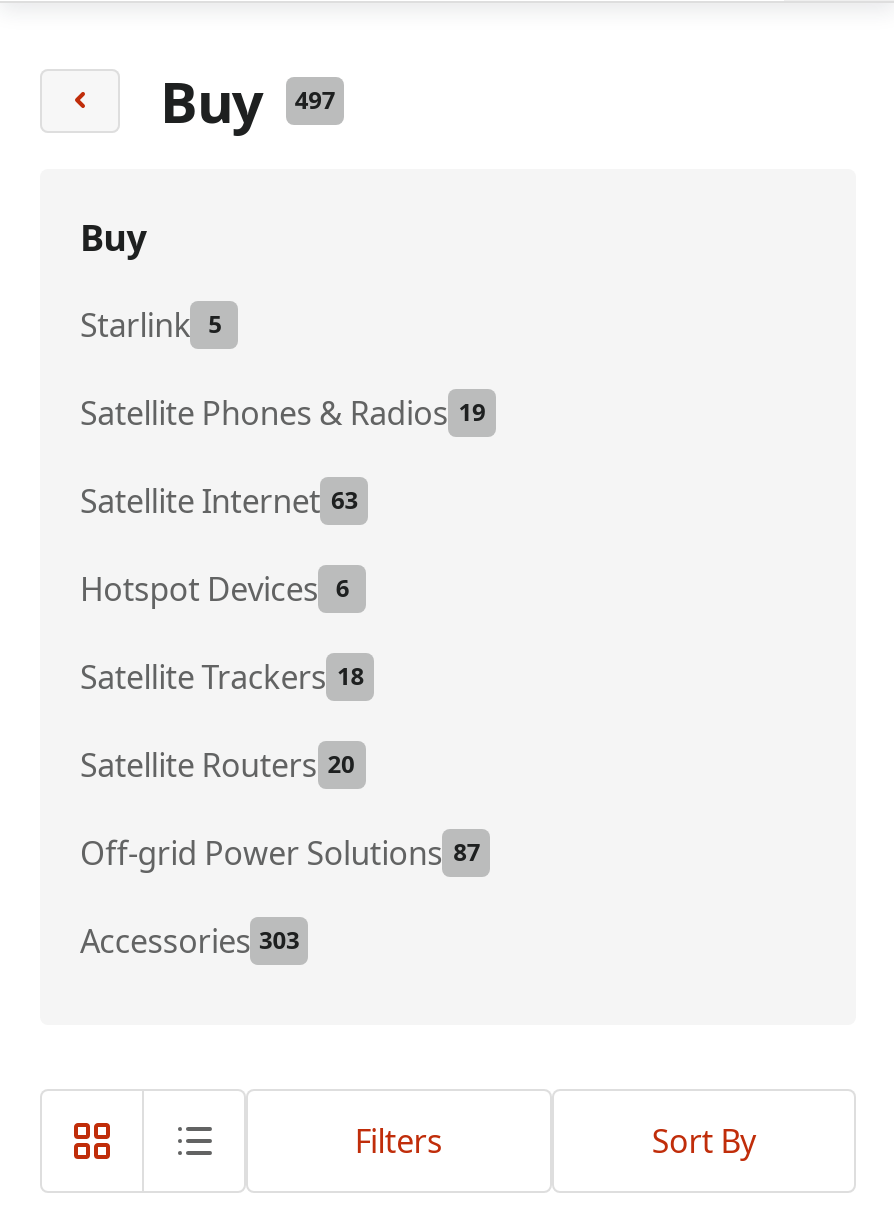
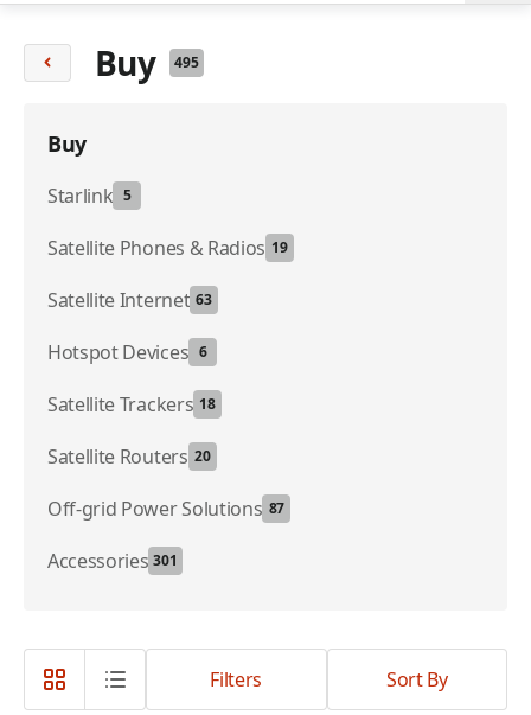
- Buy 497
+ Buy 495

- Accessories 303
+ Accessories 301
